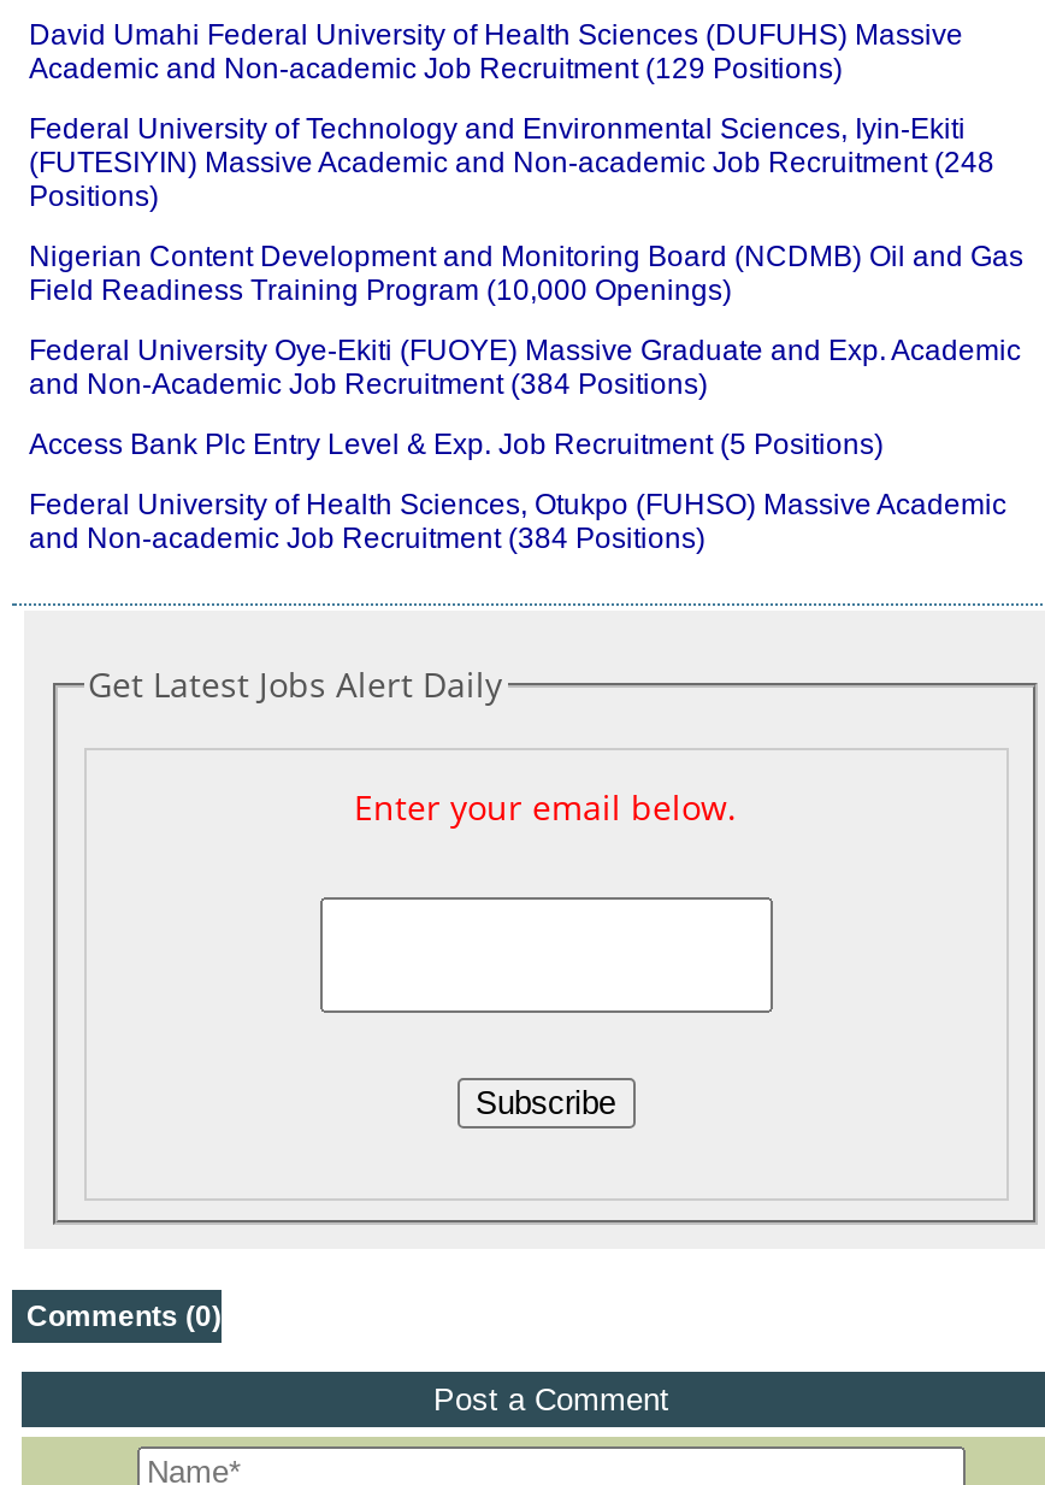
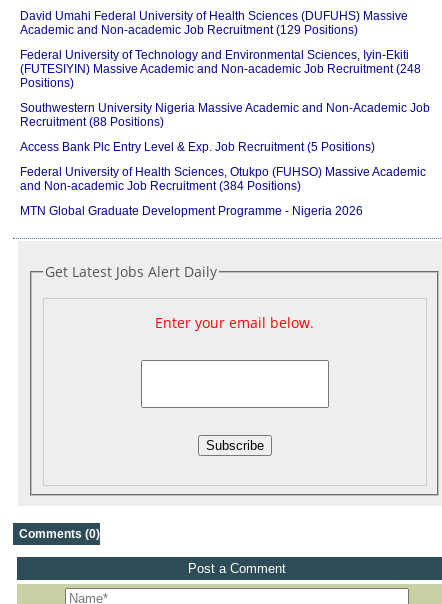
- Nigerian Content Development and Monitoring Board (NCDMB) Oil and Gas
- Field Readiness Training Program (10,000 Openings)
- Federal University Oye-Ekiti (FUOYE) Massive Graduate and Exp. Academic
- and Non-Academic Job Recruitment (384 Positions)
+ Southwestern University Nigeria Massive Academic and Non-Academic Job
+ Recruitment (88 Positions)

moved up: Access Bank Plc Entry Level & Exp. Job Recruitment (5 Positions) | Federal University of Health Sciences, Otukpo (FUHSO) Massive Academic | and Non-academic Job Recruitment (384 Positions)

+ MTN Global Graduate Development Programme - Nigeria 2026
